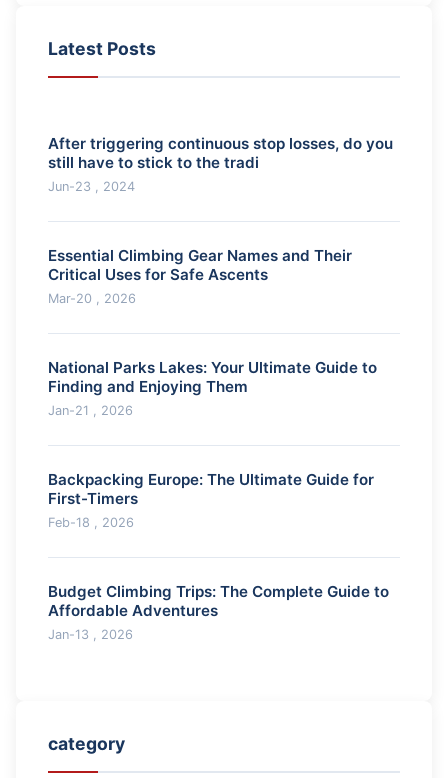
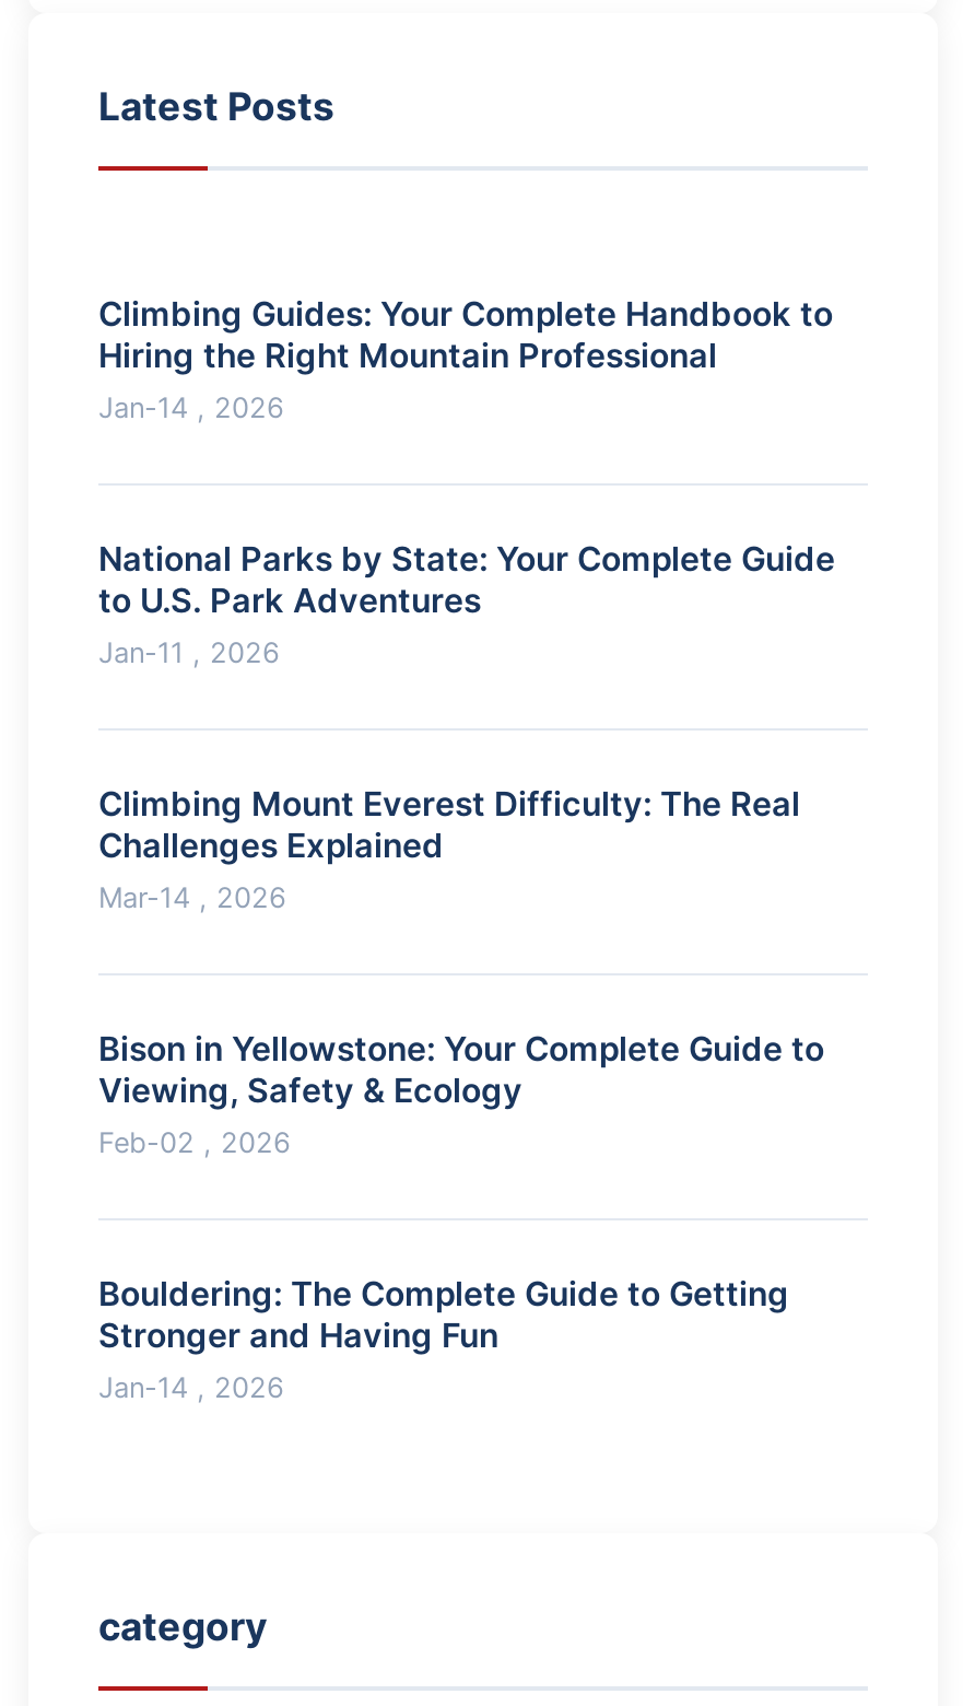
- After triggering continuous stop losses, do you
- still have to stick to the tradi
- Jun-23 , 2024
+ Climbing Guides: Your Complete Handbook to
+ Hiring the Right Mountain Professional
+ Jan-14 , 2026

- Essential Climbing Gear Names and Their
- Critical Uses for Safe Ascents
- Mar-20 , 2026
+ National Parks by State: Your Complete Guide
+ to U.S. Park Adventures
+ Jan-11 , 2026

- National Parks Lakes: Your Ultimate Guide to
- Finding and Enjoying Them
- Jan-21 , 2026
+ Climbing Mount Everest Difficulty: The Real
+ Challenges Explained
+ Mar-14 , 2026

- Backpacking Europe: The Ultimate Guide for
- First-Timers
- Feb-18 , 2026
+ Bison in Yellowstone: Your Complete Guide to
+ Viewing, Safety & Ecology
+ Feb-02 , 2026

- Budget Climbing Trips: The Complete Guide to
- Affordable Adventures
- Jan-13 , 2026
+ Bouldering: The Complete Guide to Getting
+ Stronger and Having Fun
+ Jan-14 , 2026
